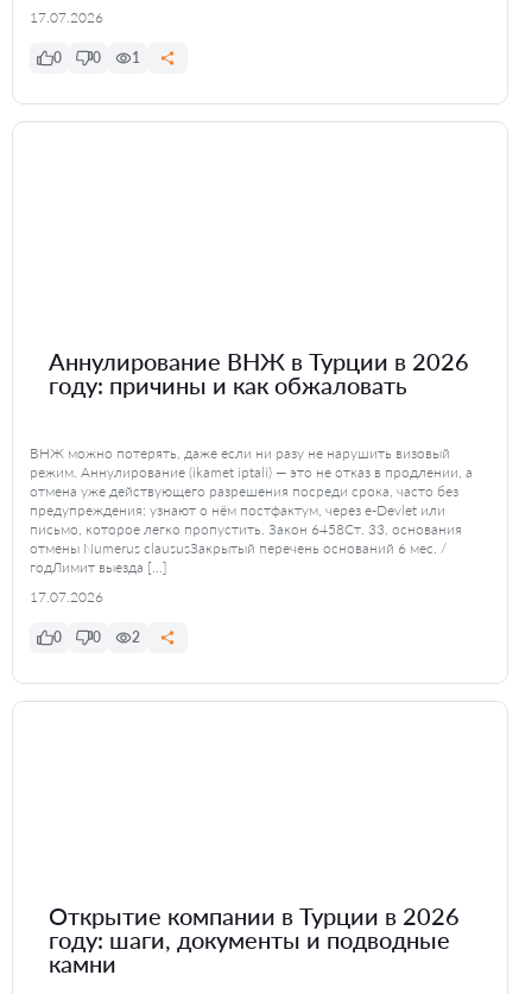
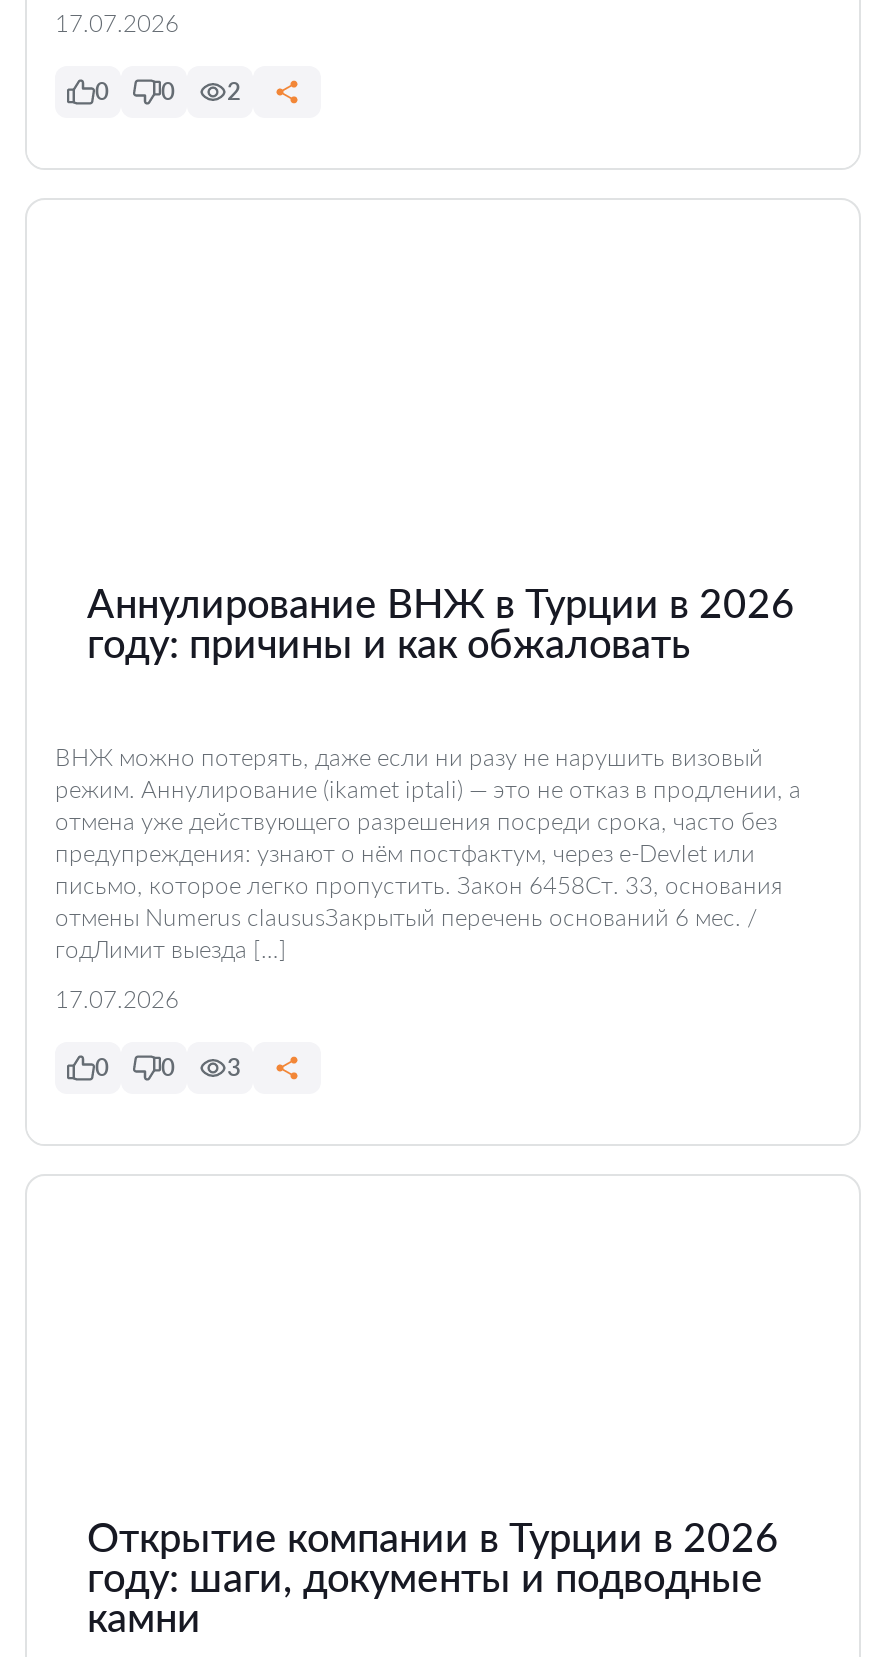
- 1
+ 2

- 2
+ 3
